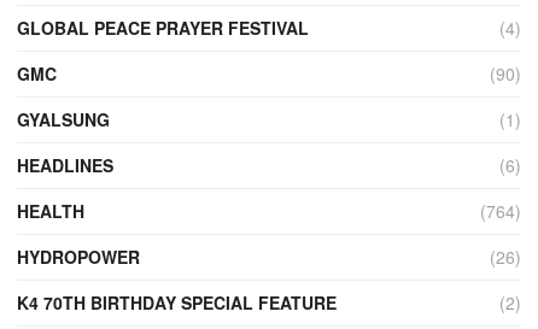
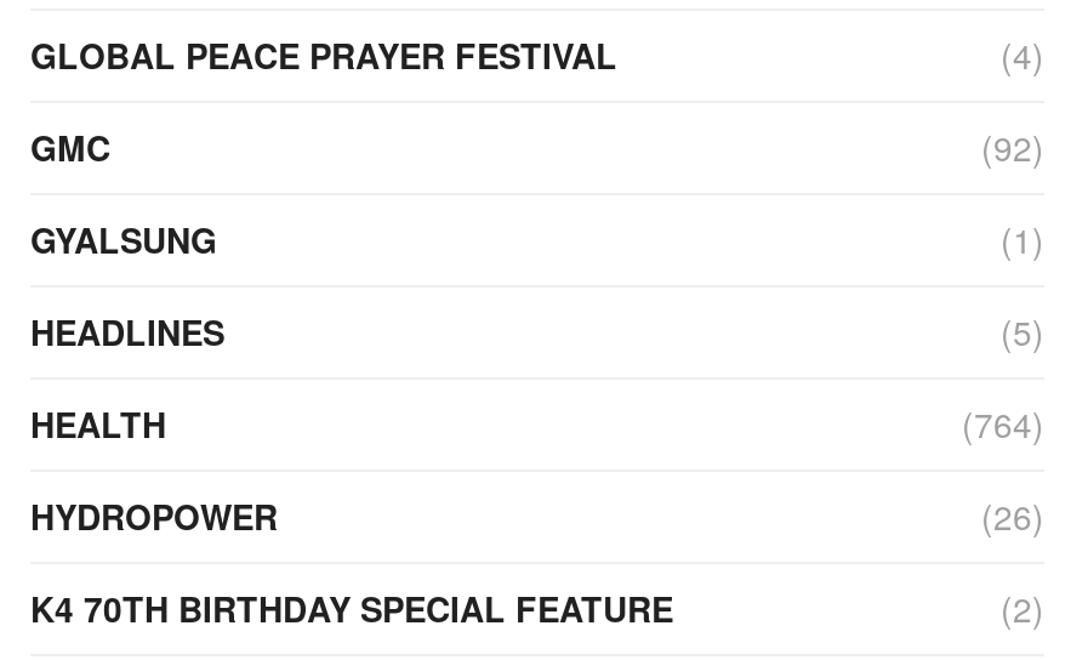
- (90)
+ (92)

- (6)
+ (5)
